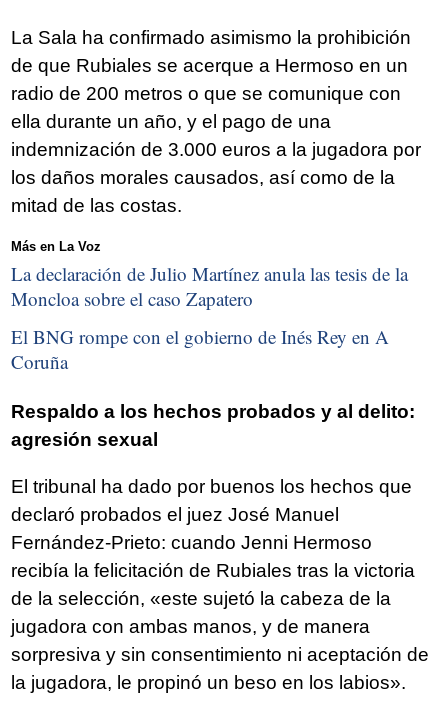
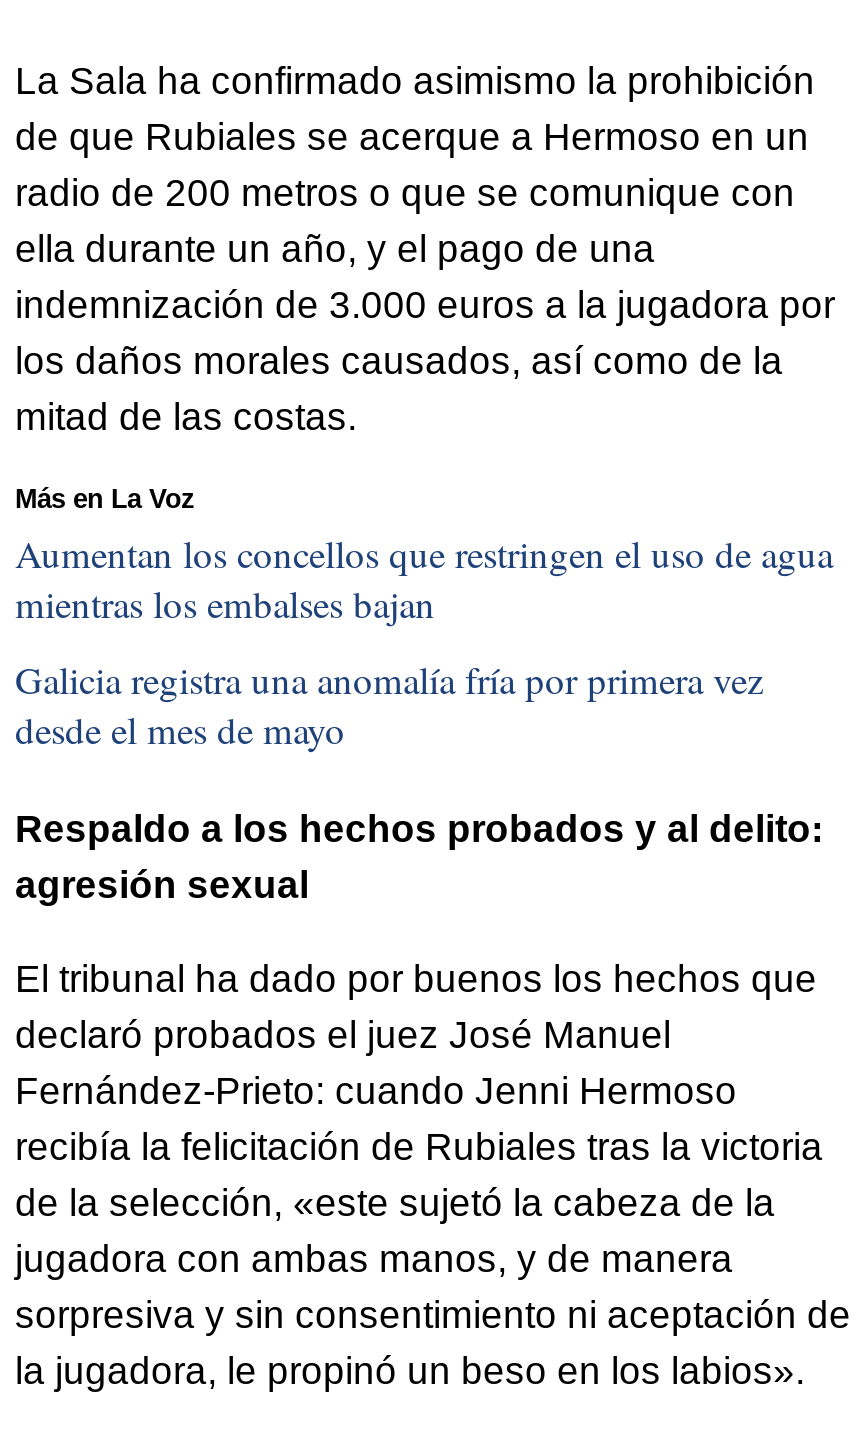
- La declaración de Julio Martínez anula las tesis de la
- Moncloa sobre el caso Zapatero
+ Aumentan los concellos que restringen el uso de agua
+ mientras los embalses bajan

- El BNG rompe con el gobierno de Inés Rey en A
- Coruña
+ Galicia registra una anomalía fría por primera vez
+ desde el mes de mayo
